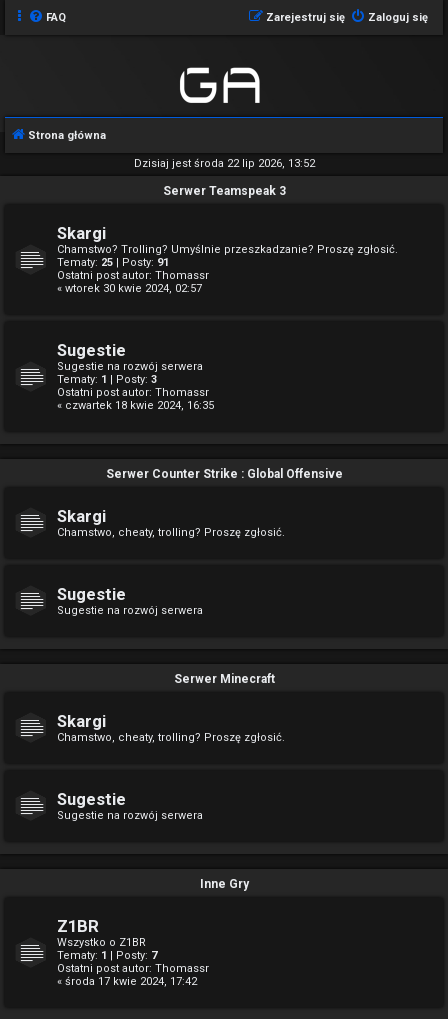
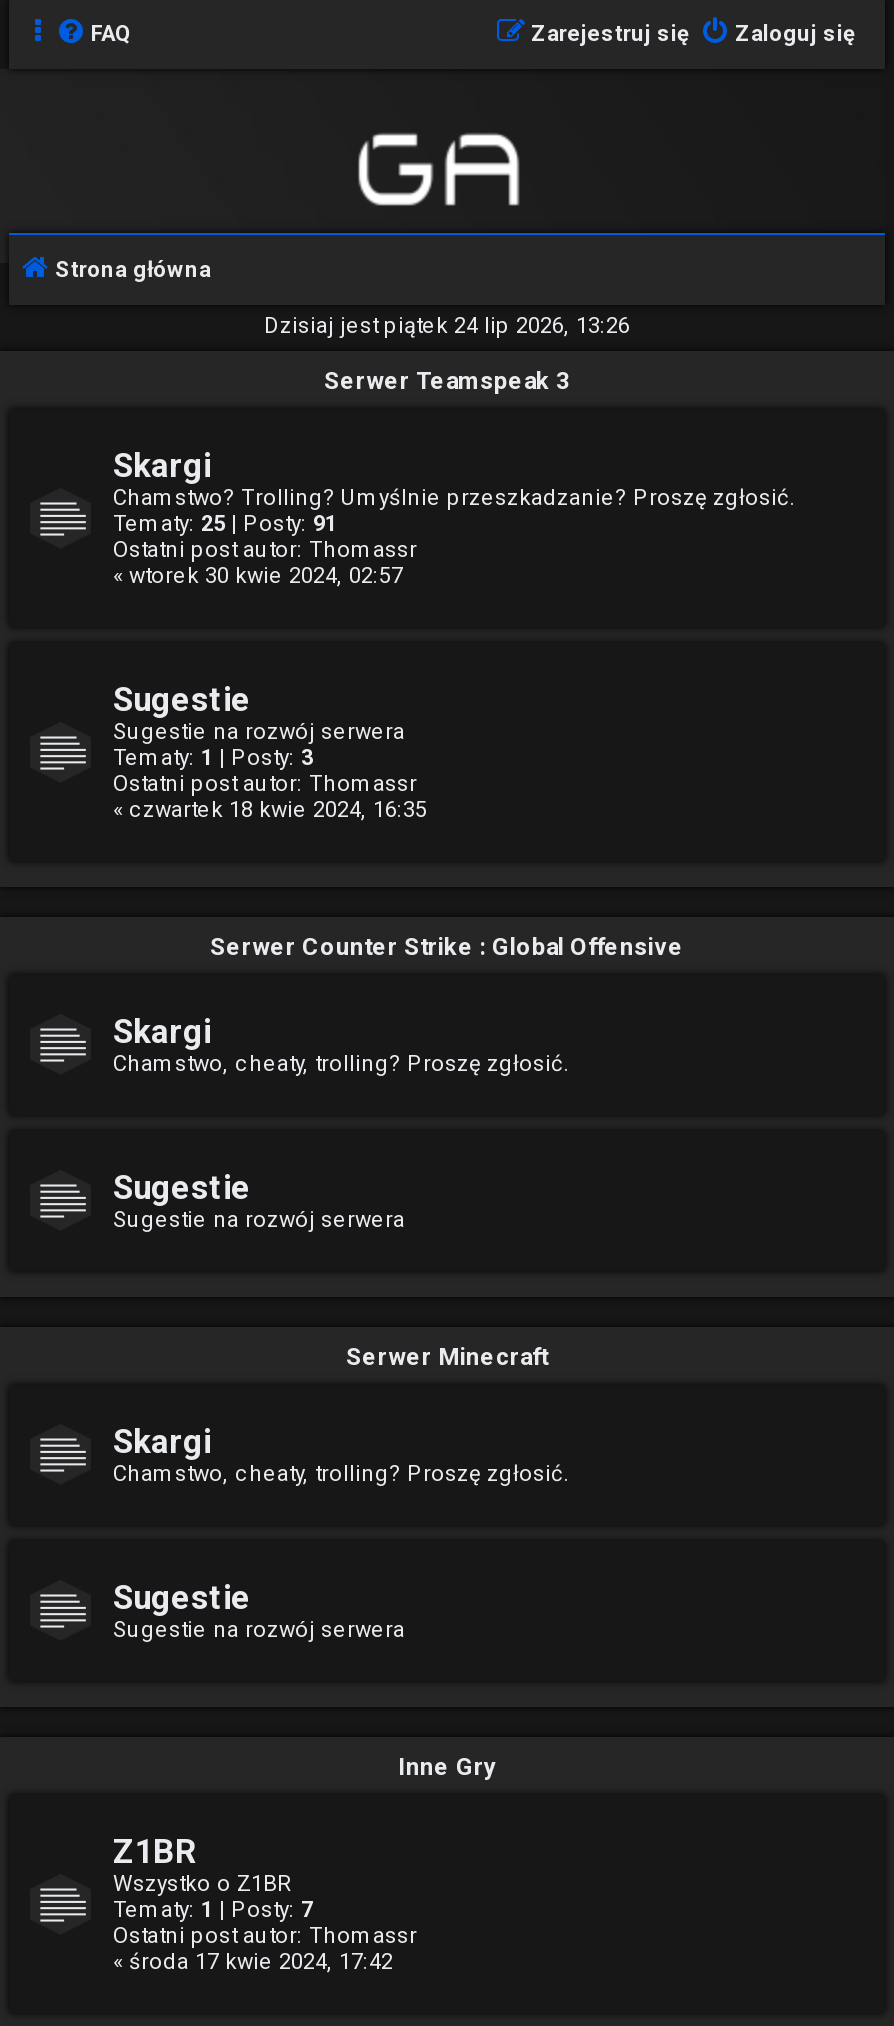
- Dzisiaj jest środa 22 lip 2026, 13:52
+ Dzisiaj jest piątek 24 lip 2026, 13:26
